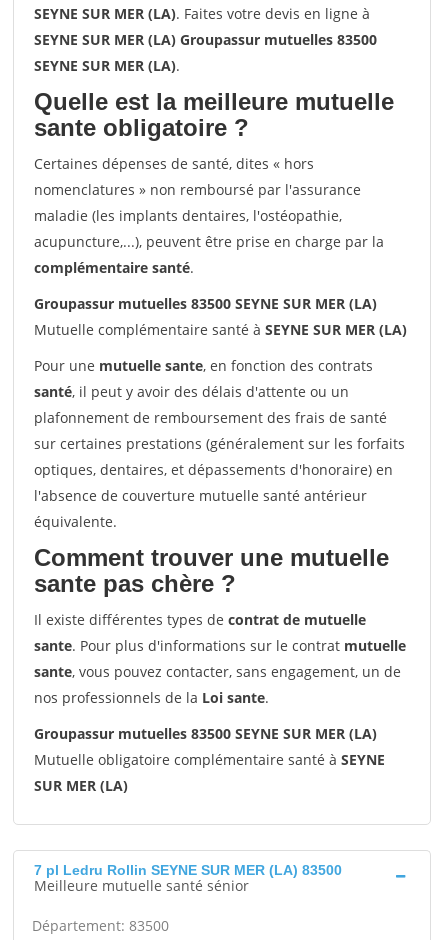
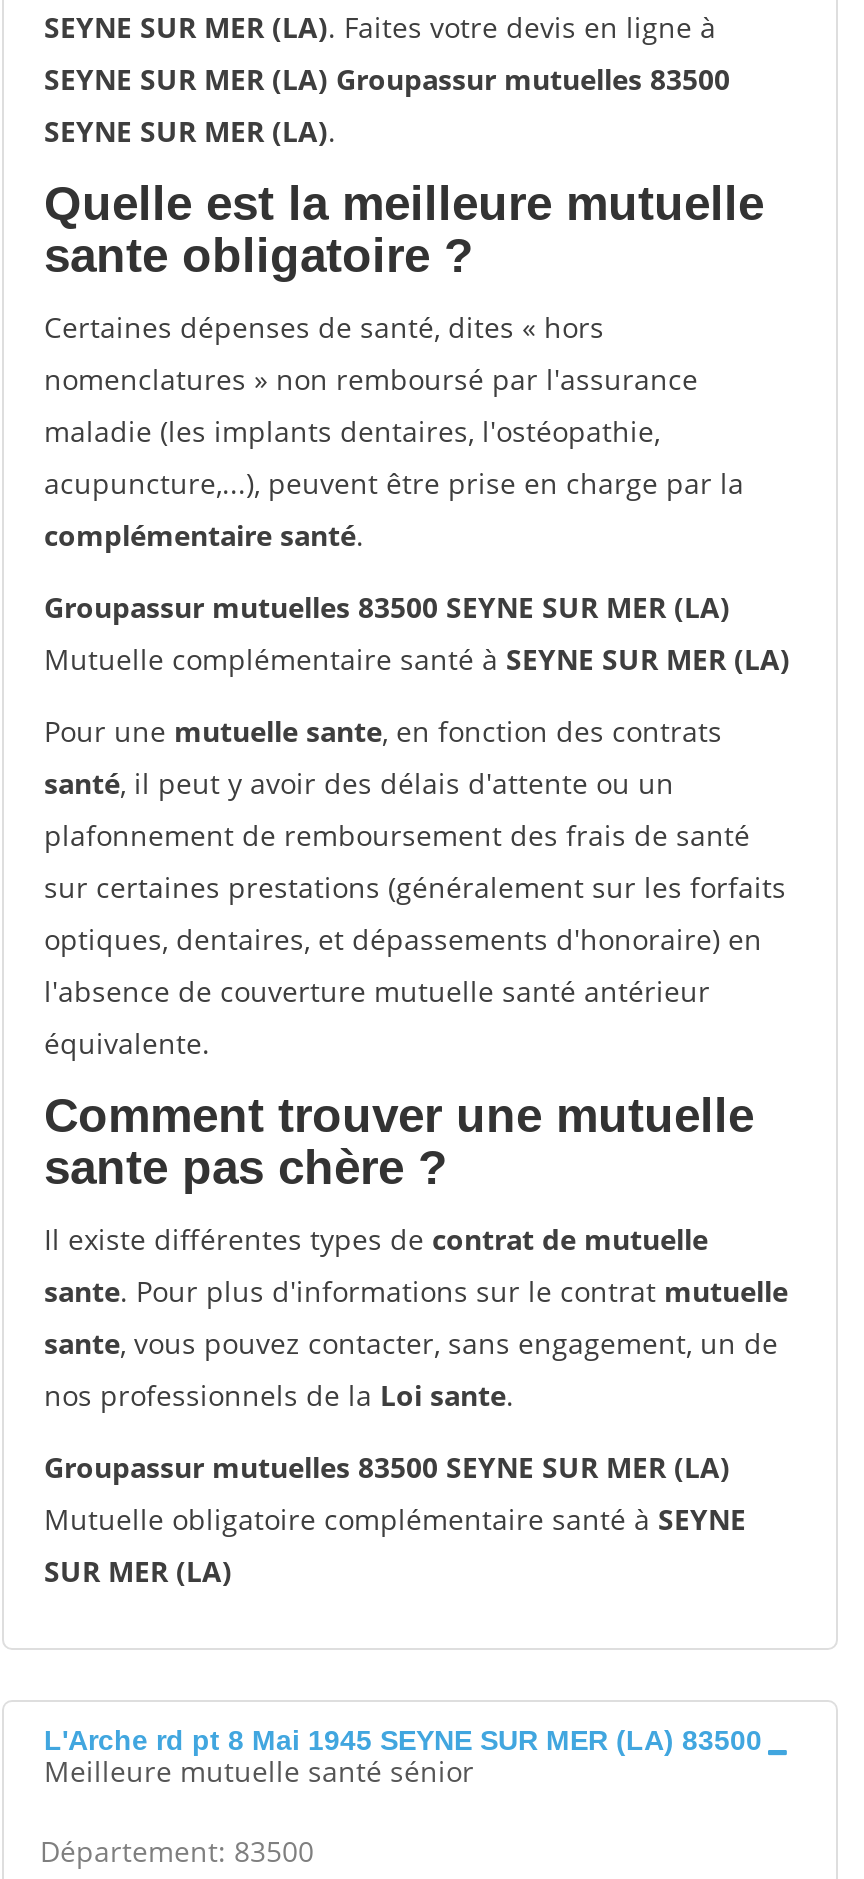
- 7 pl Ledru Rollin SEYNE SUR MER (LA) 83500
+ L'Arche rd pt 8 Mai 1945 SEYNE SUR MER (LA) 83500
